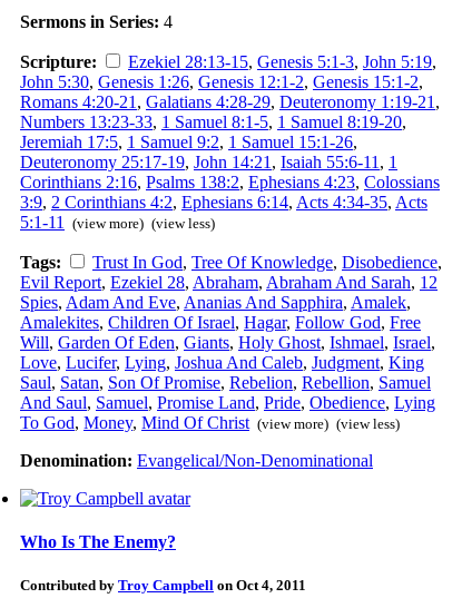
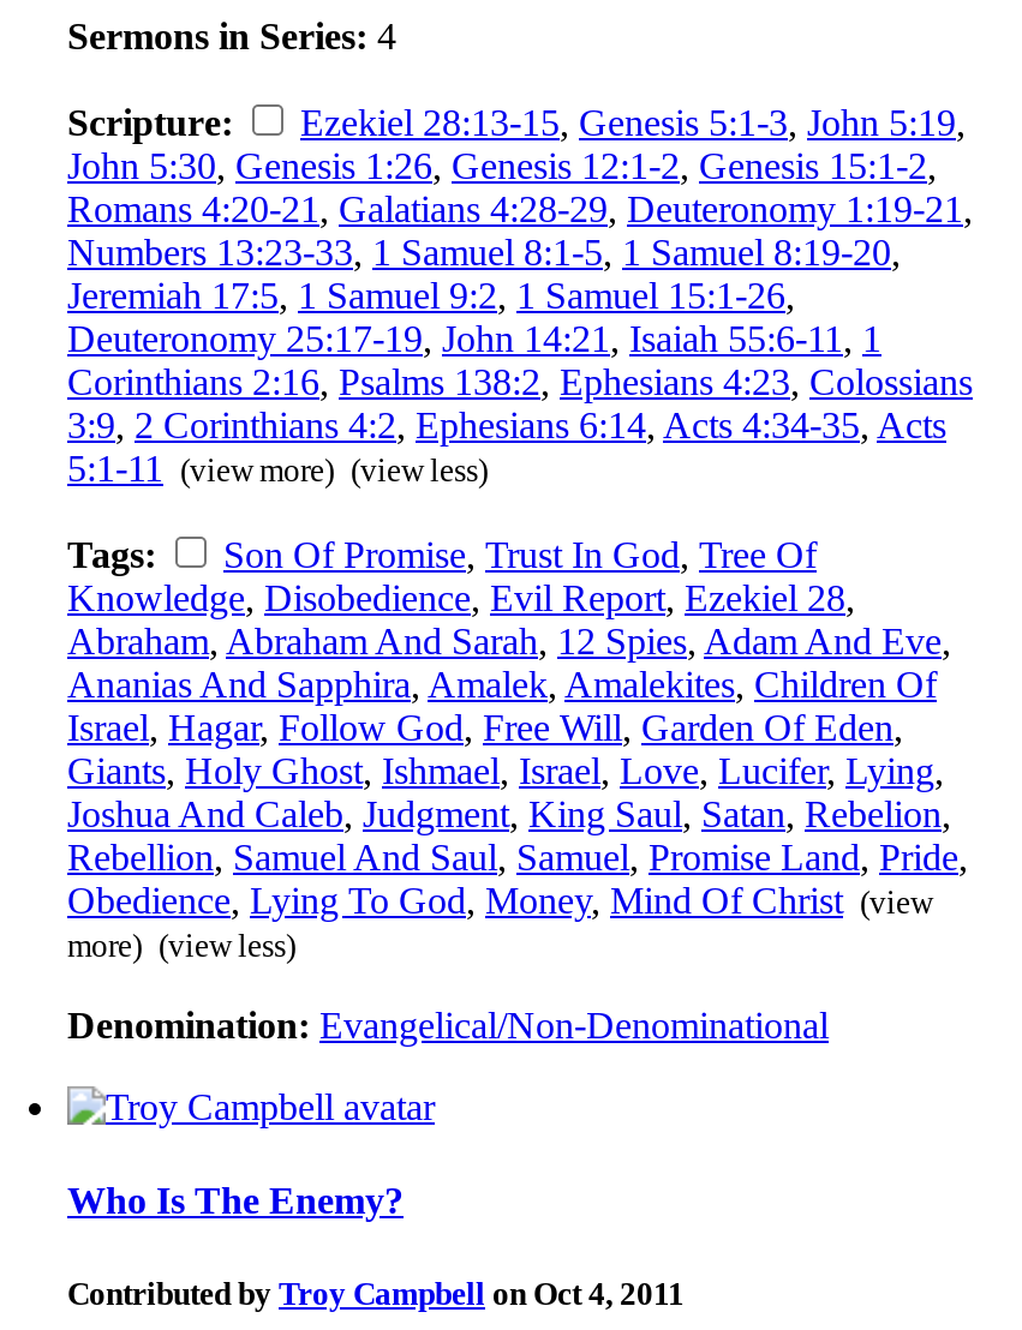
- Trust In God, Tree Of Knowledge, Disobedience,
- Evil Report, Ezekiel 28, Abraham, Abraham And Sarah, 12
- Spies, Adam And Eve, Ananias And Sapphira, Amalek,
- Amalekites, Children Of Israel, Hagar, Follow God, Free
- Will, Garden Of Eden, Giants, Holy Ghost, Ishmael, Israel,
- Love, Lucifer, Lying, Joshua And Caleb, Judgment, King
- Saul, Satan, Son Of Promise, Rebelion, Rebellion, Samuel
- And Saul, Samuel, Promise Land, Pride, Obedience, Lying
- To God, Money, Mind Of Christ (view more) (view less)
+ Son Of Promise, Trust In God, Tree Of
+ Knowledge, Disobedience, Evil Report, Ezekiel 28,
+ Abraham,Abraham And Sarah, 12 Spies, Adam And Eve,
+ Ananias And Sapphira, Amalek, Amalekites, Children Of
+ Israel, Hagar, Follow God, Free Will, Garden Of Eden,
+ Giants, Holy Ghost, Ishmael, Israel, Love, Lucifer, Lying,
+ Joshua And Caleb, Judgment, King Saul, Satan, Rebelion,
+ Rebellion, Samuel And Saul, Samuel, Promise Land, Pride,
+ Obedience, Lying To God, Money, Mind Of Christ (view
+ more) (view less)
